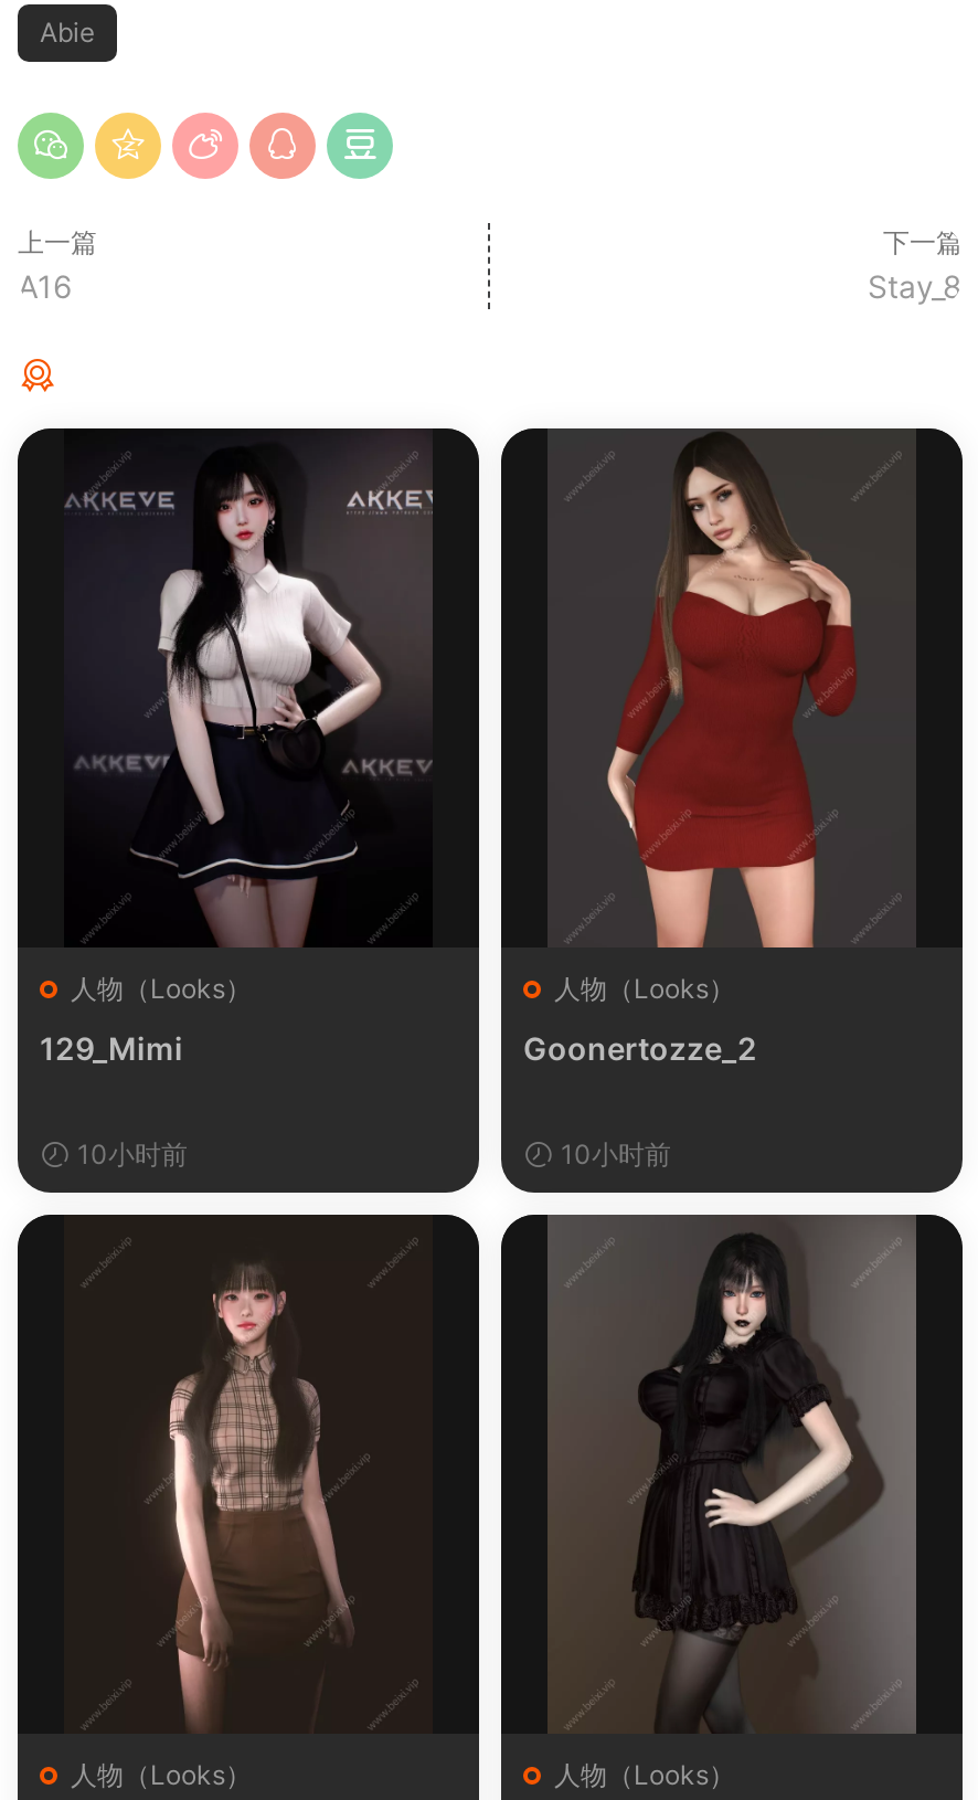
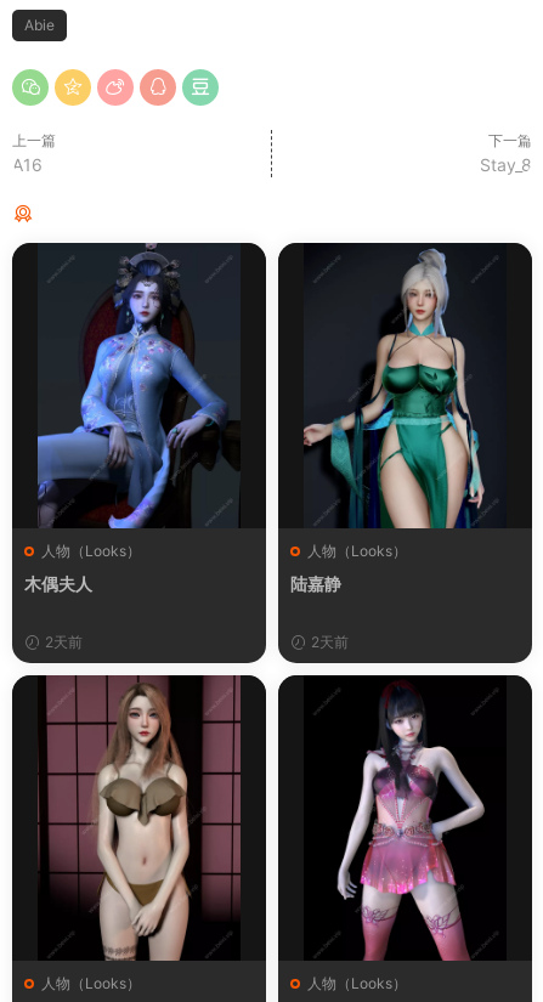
- [image]
- 129_Mimi
+ [image]
+ 木偶夫人

- [image]
- Goonertozze_2
+ [image]
+ 陆嘉静

- 10小时前
+ 2天前

- 10小时前
+ 2天前

- [image]
+ [image]

- [image]
+ [image]
